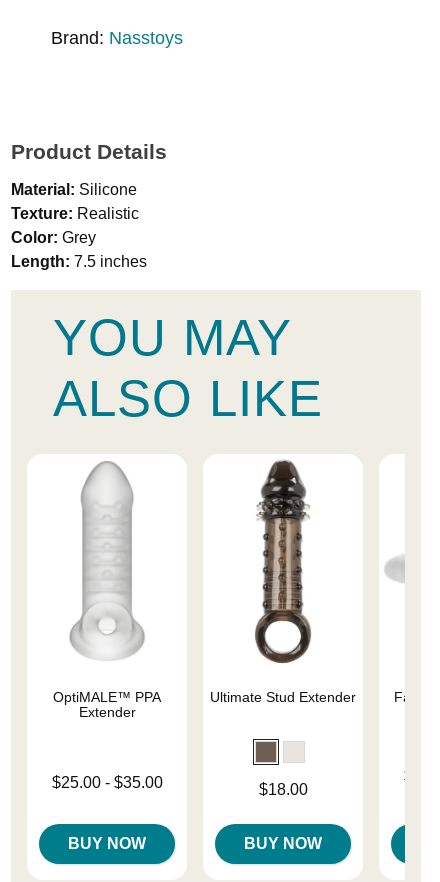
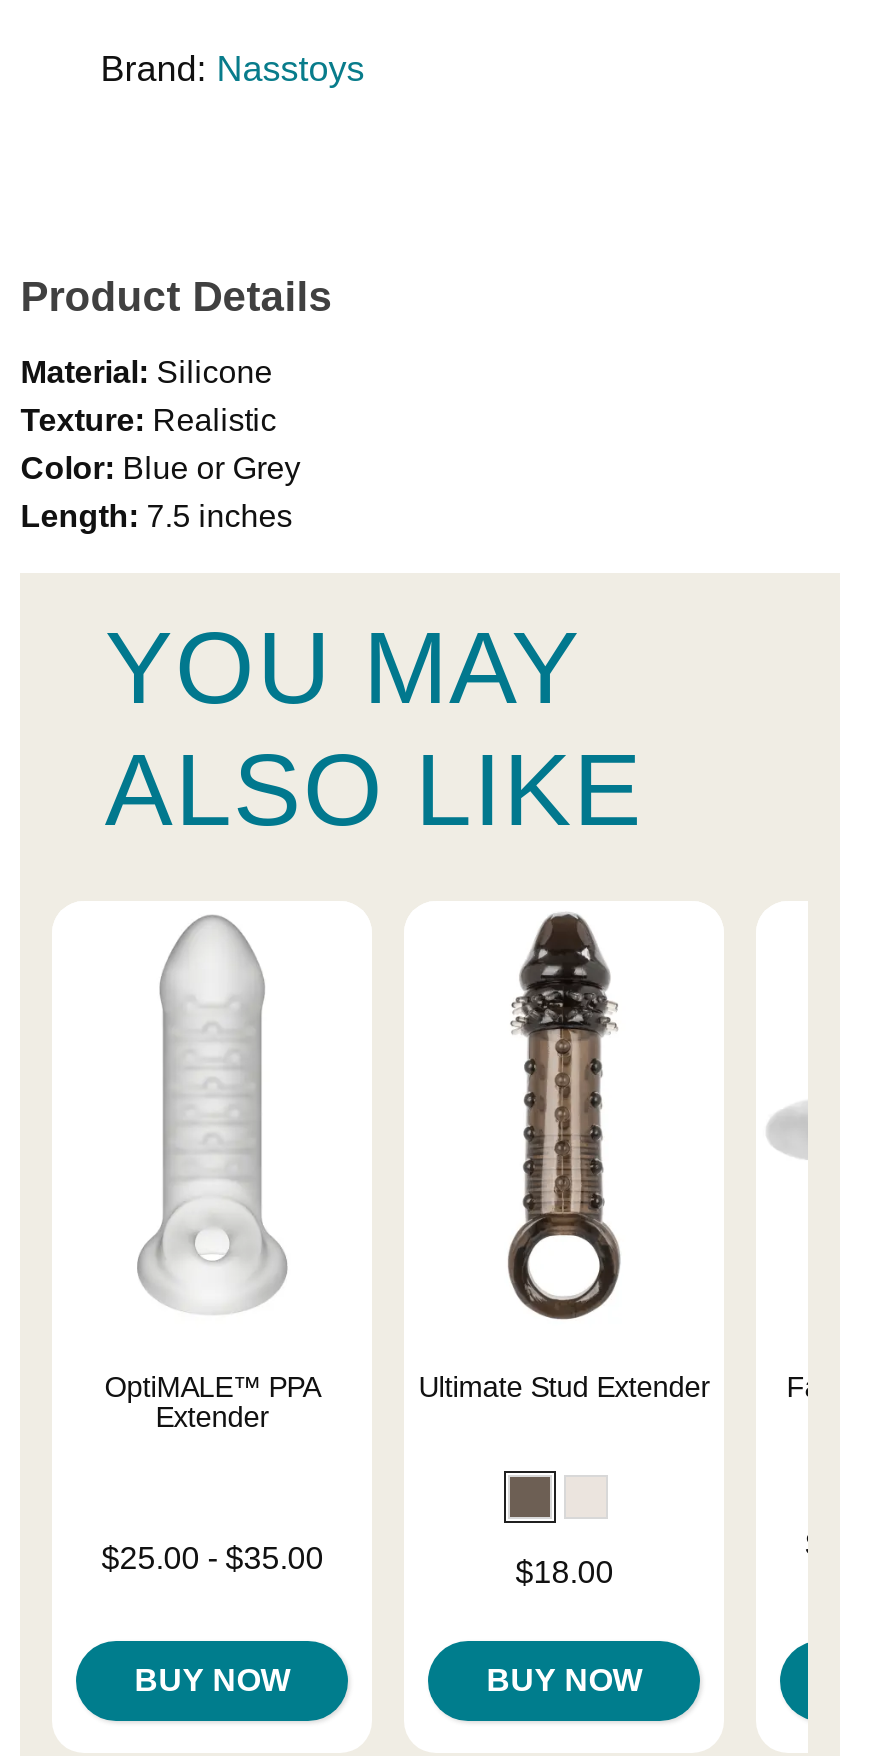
- Color: Grey
+ Color: Blue or Grey
